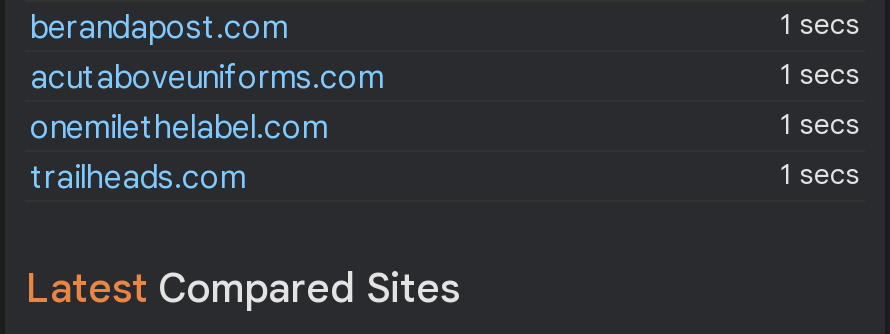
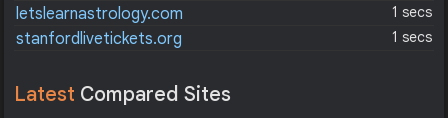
- berandapost.com
+ letslearnastrology.com

- acutaboveuniforms.com
- 1 secs
- onemilethelabel.com
- 1 secs
- trailheads.com
+ stanfordlivetickets.org
